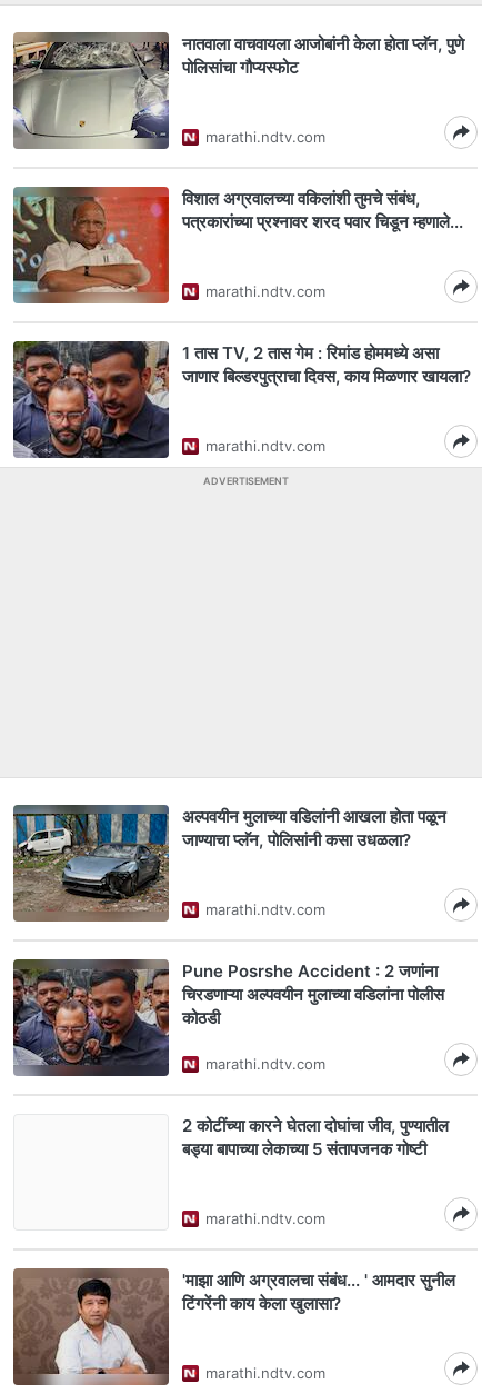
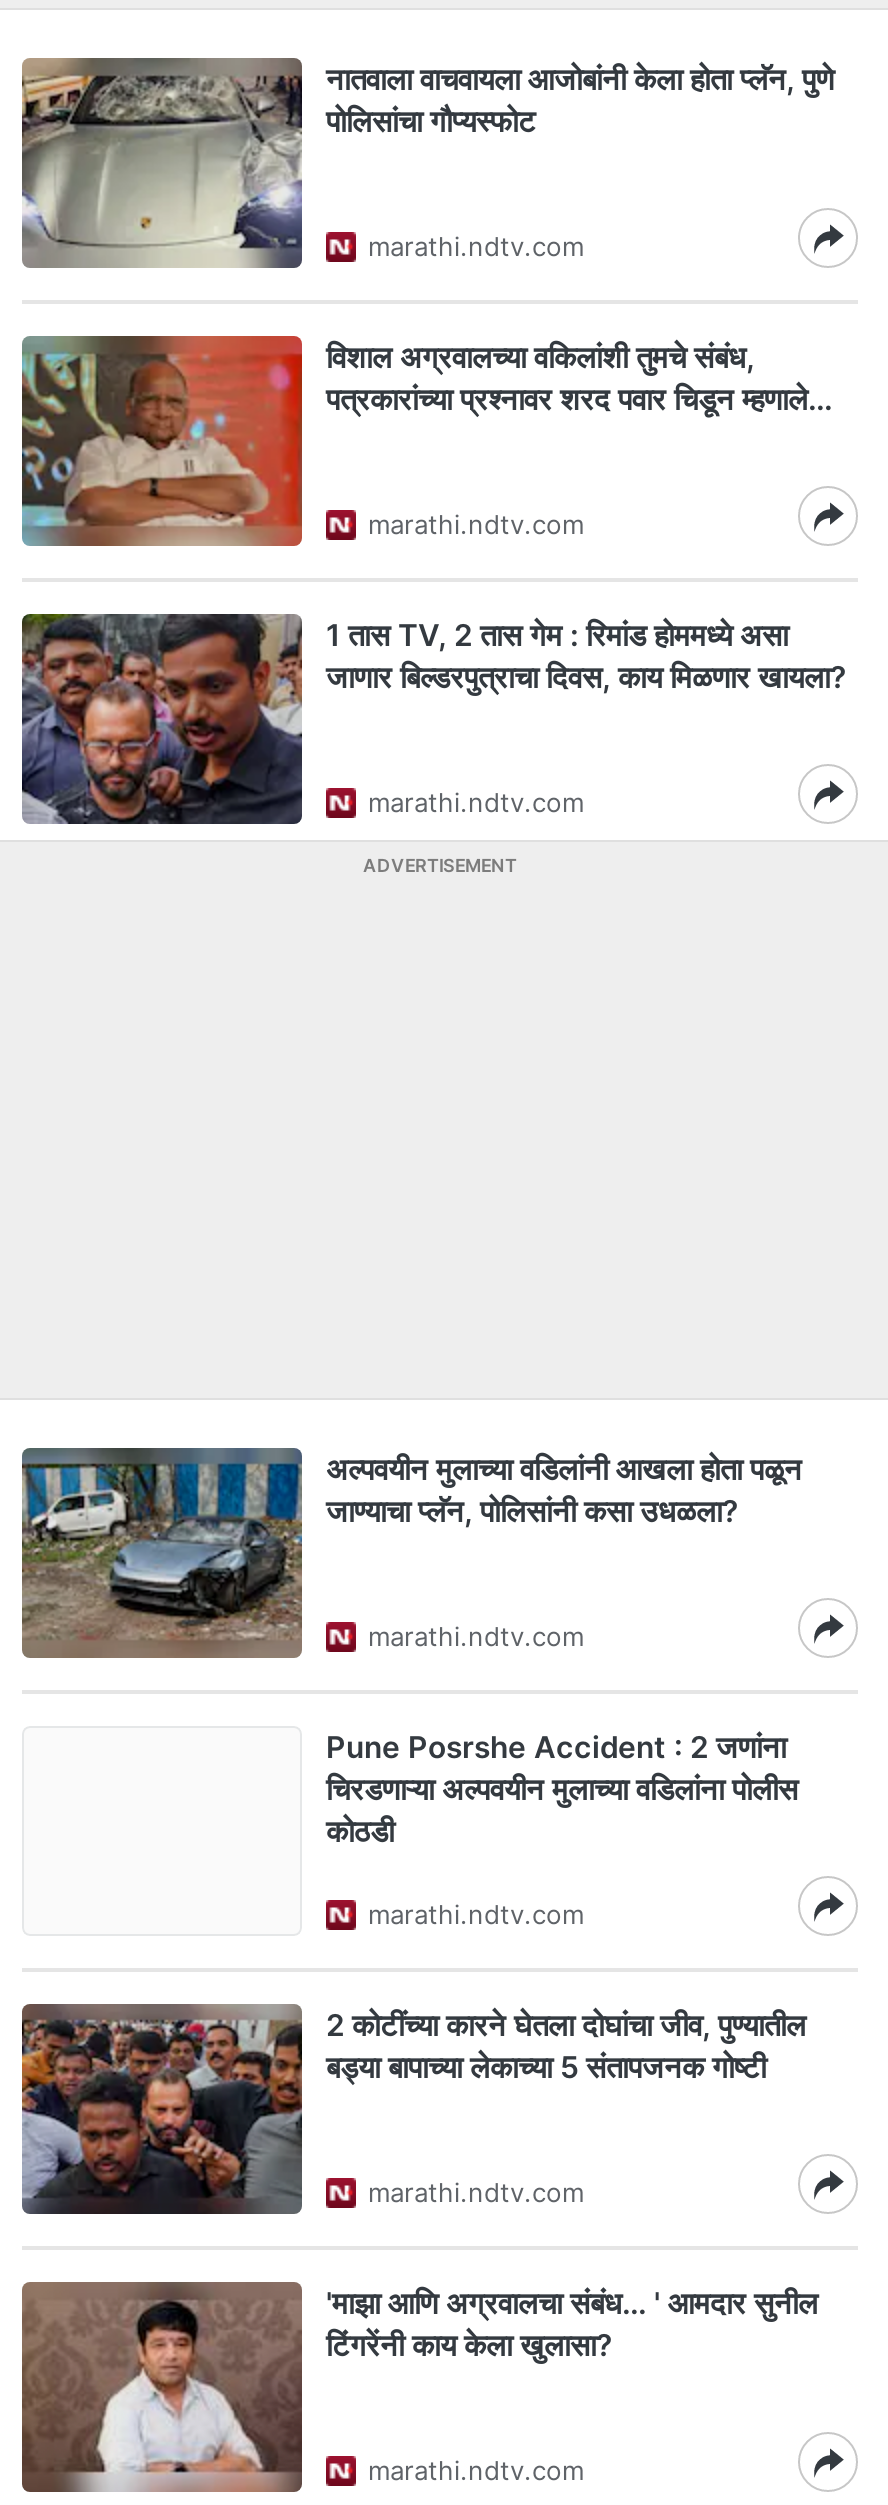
- [image]

+ [image]
